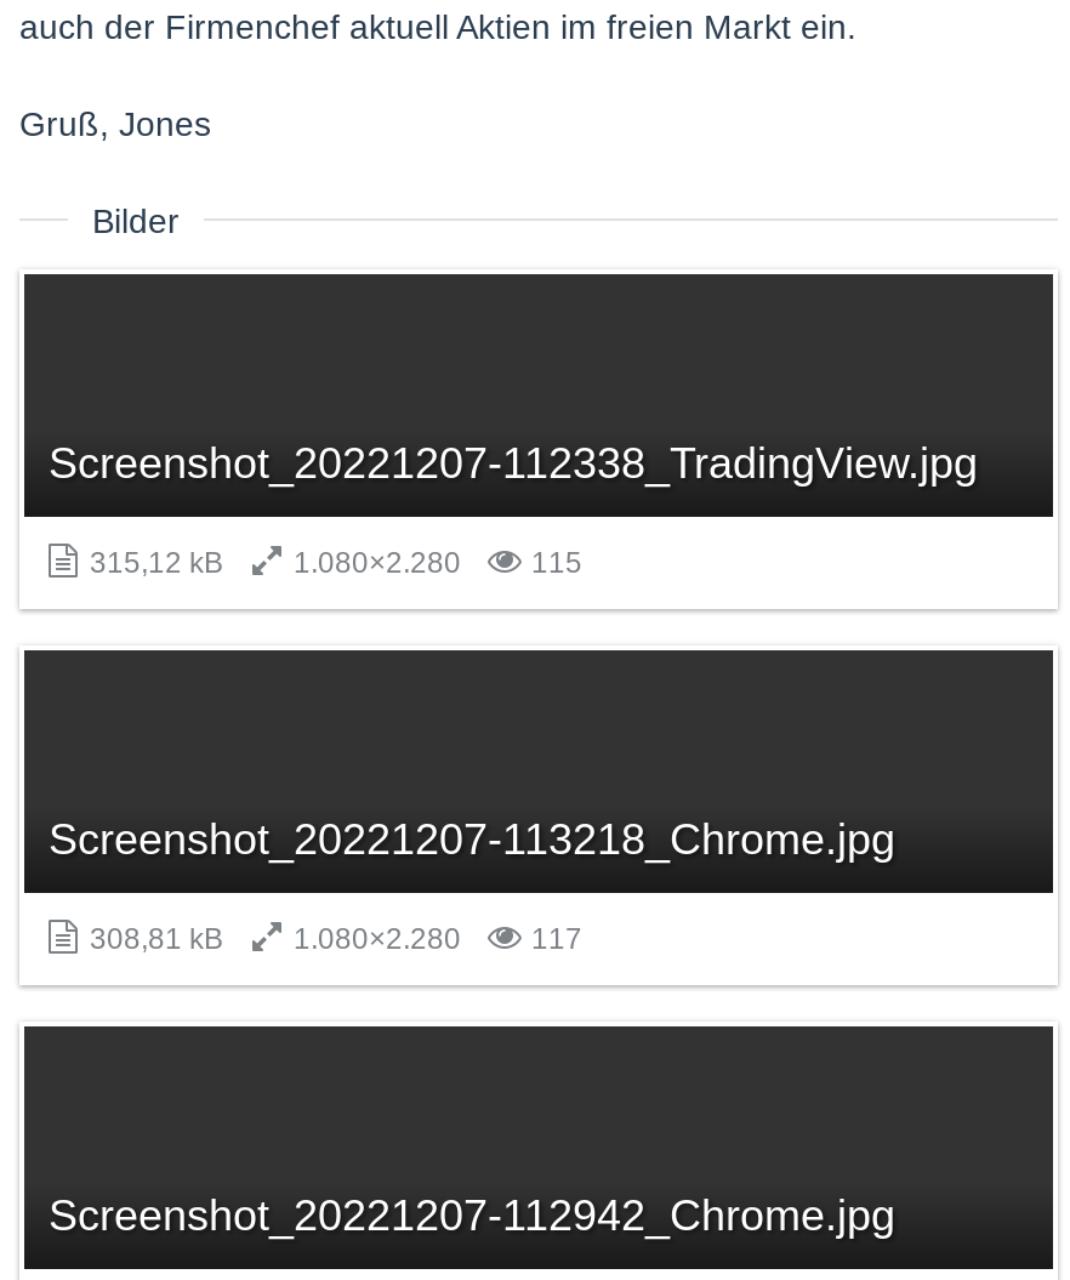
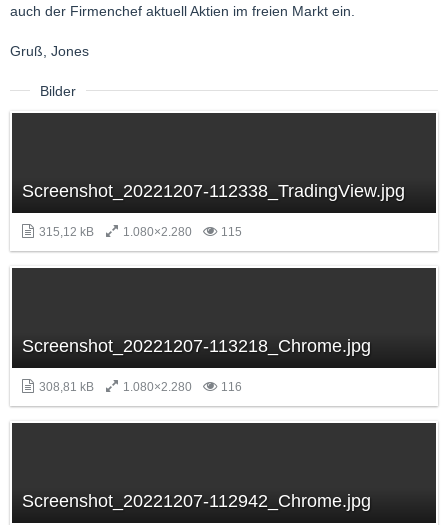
- 308,81 kB 1.080×2.280 117
+ 308,81 kB 1.080×2.280 116
